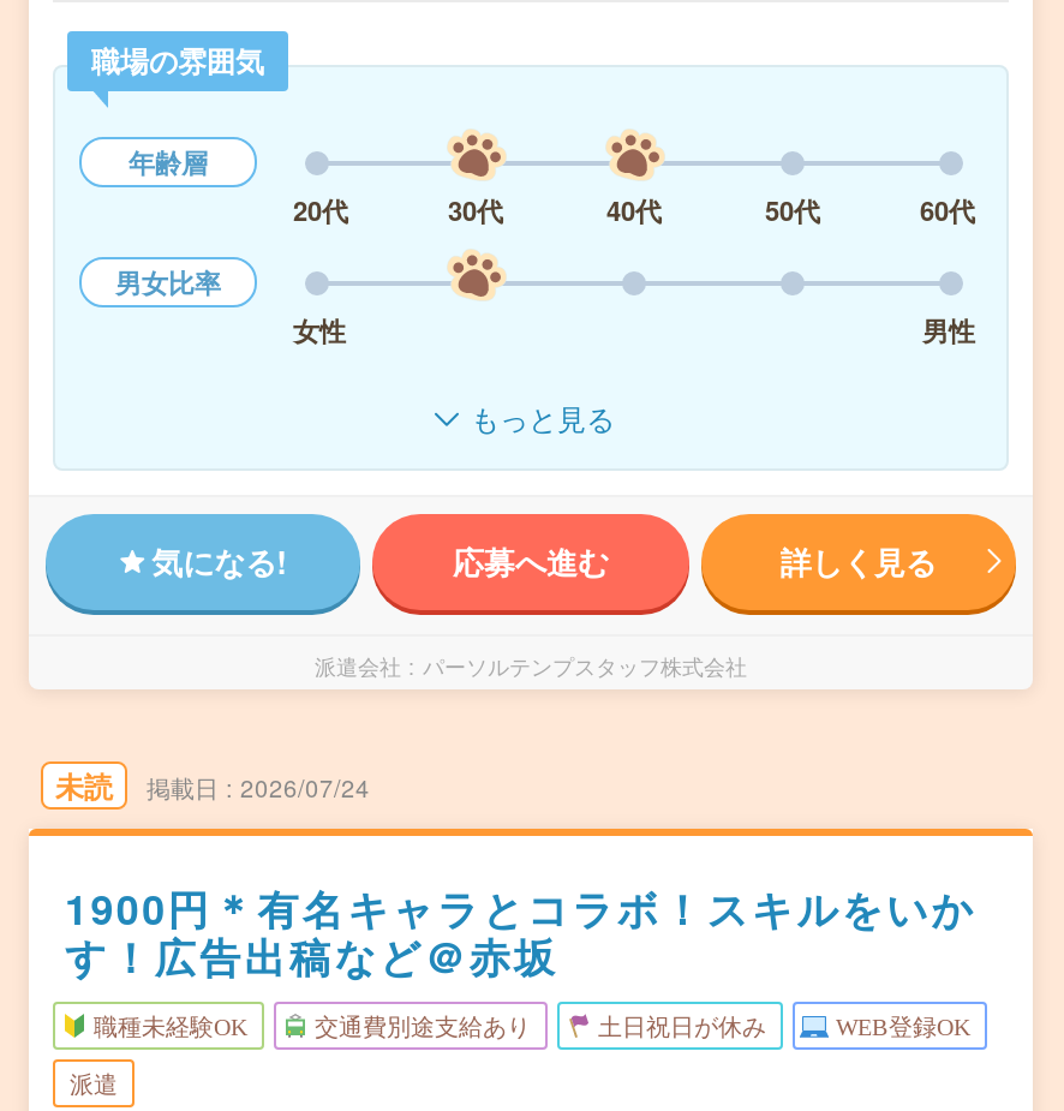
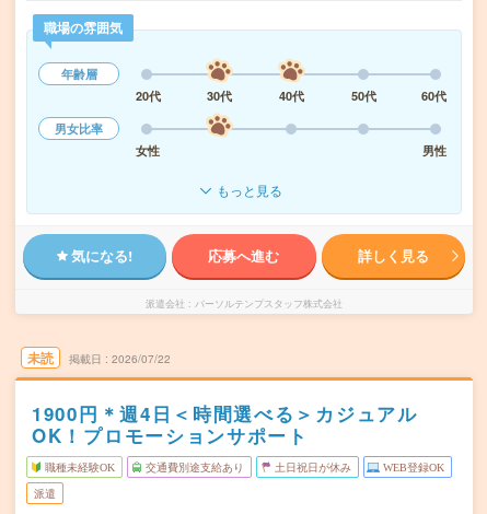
- 2026/07/24
+ 2026/07/22

- 1900円＊有名キャラとコラボ！スキルをいか
- す！広告出稿など＠赤坂
+ 1900円＊週4日＜時間選べる＞カジュアル
+ OK！プロモーションサポート
